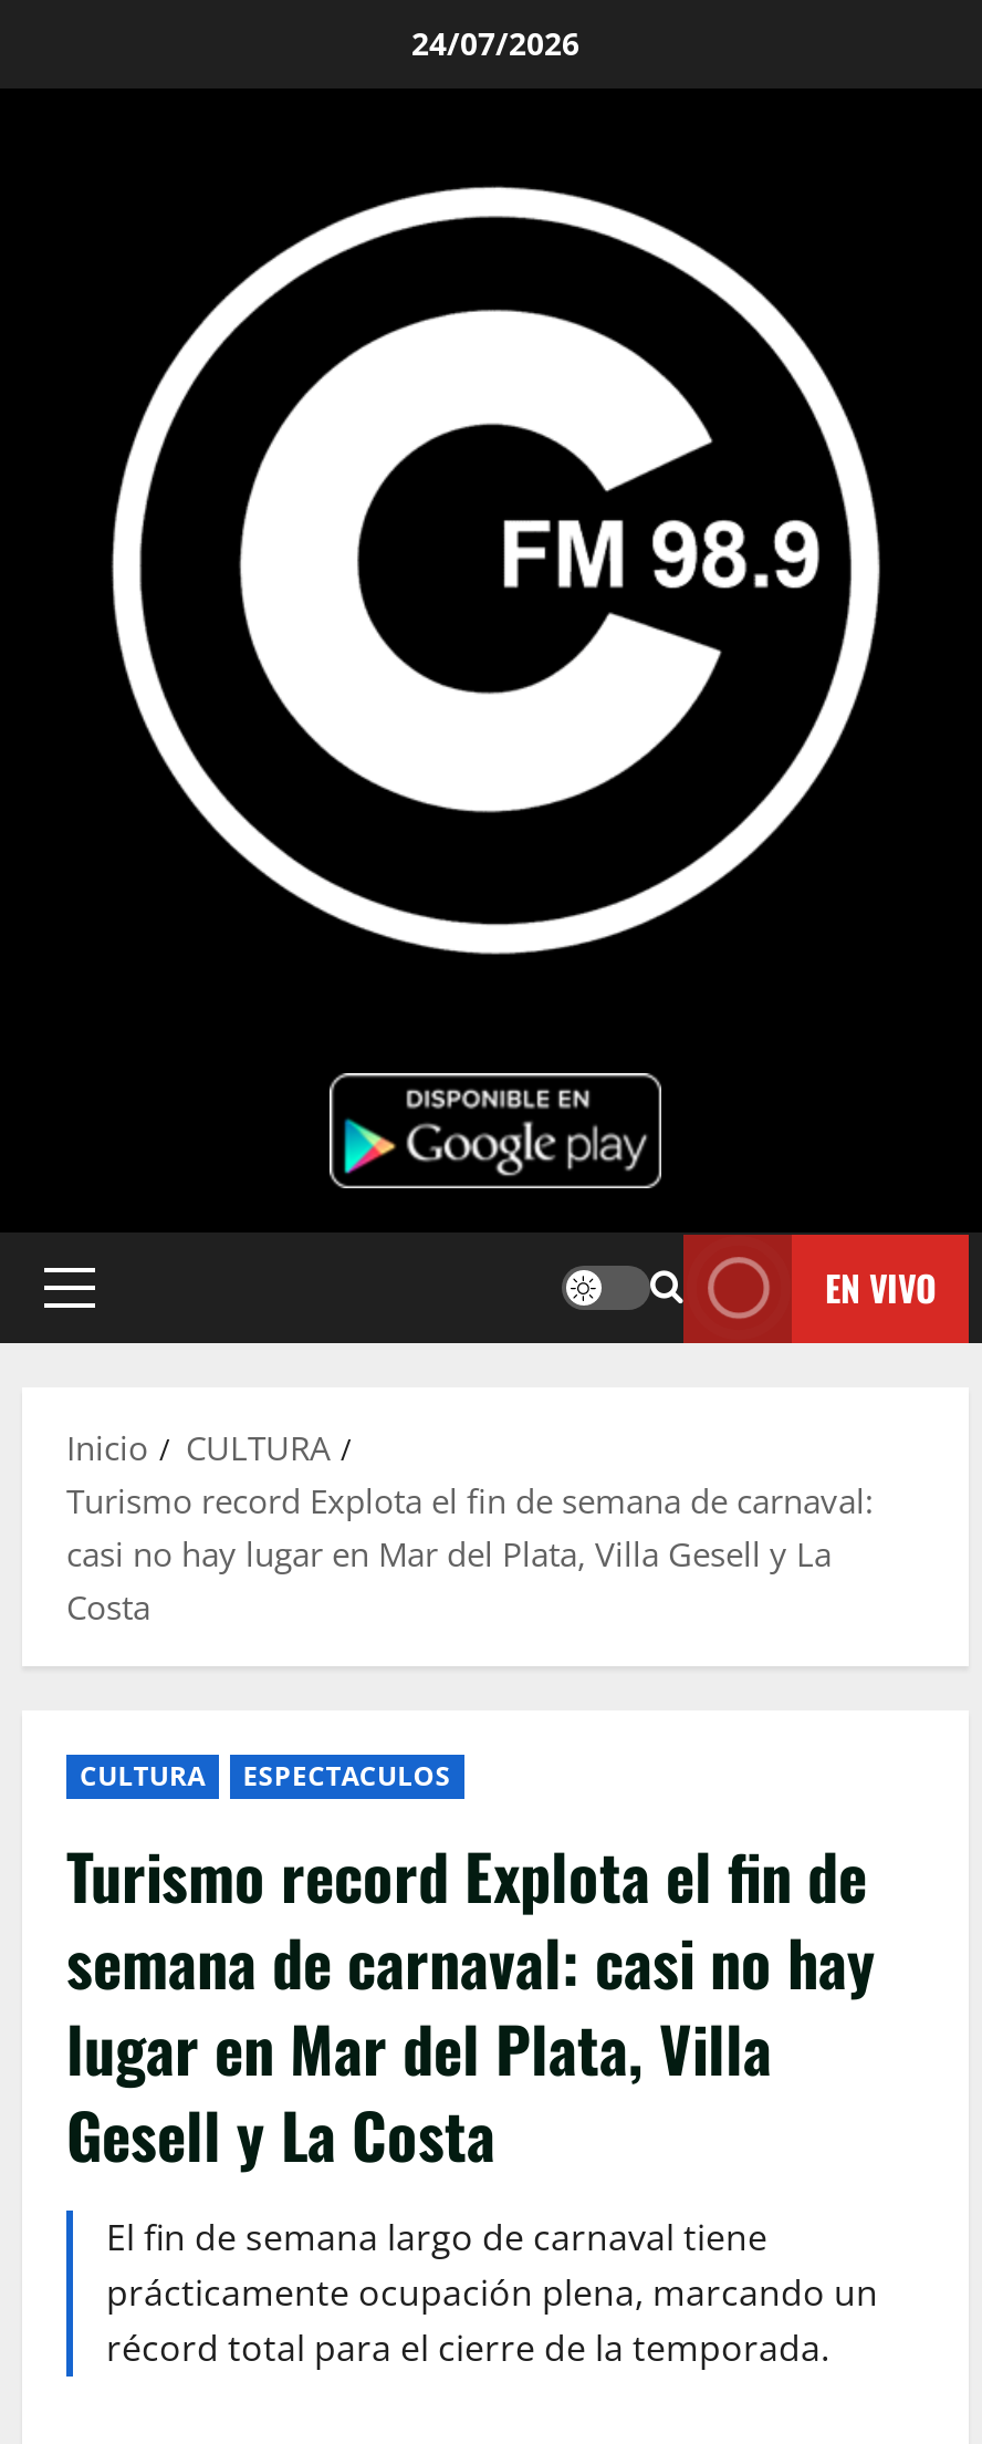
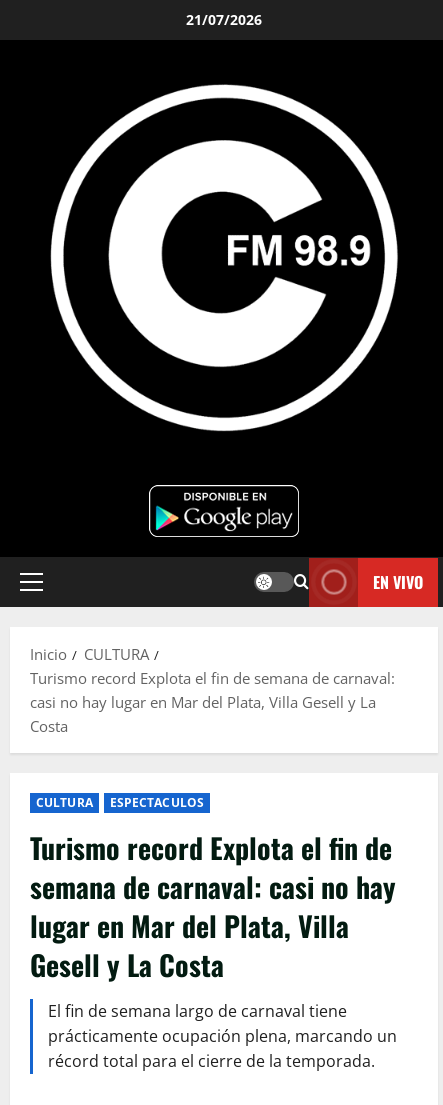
- 24/07/2026
+ 21/07/2026
